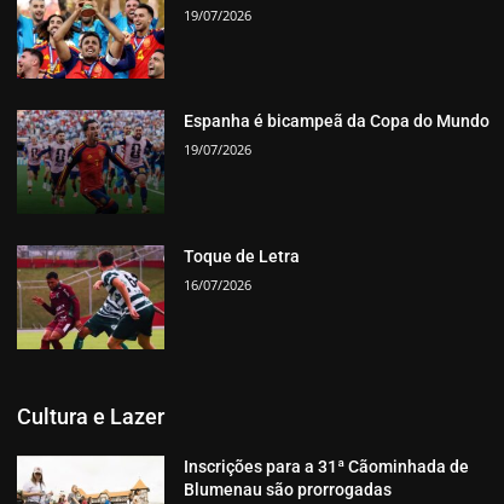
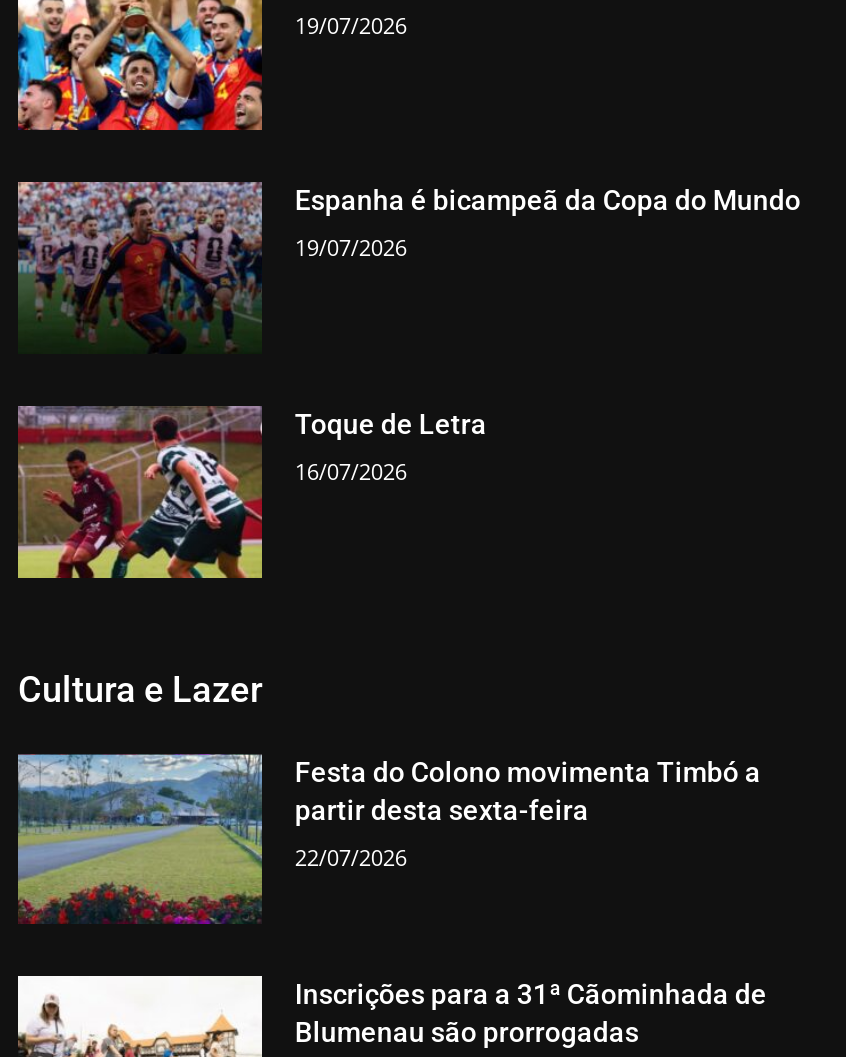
+ [image]
+ Festa do Colono movimenta Timbó a
+ partir desta sexta-feira
+ 22/07/2026
